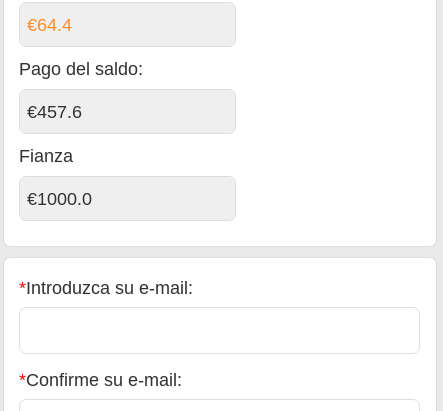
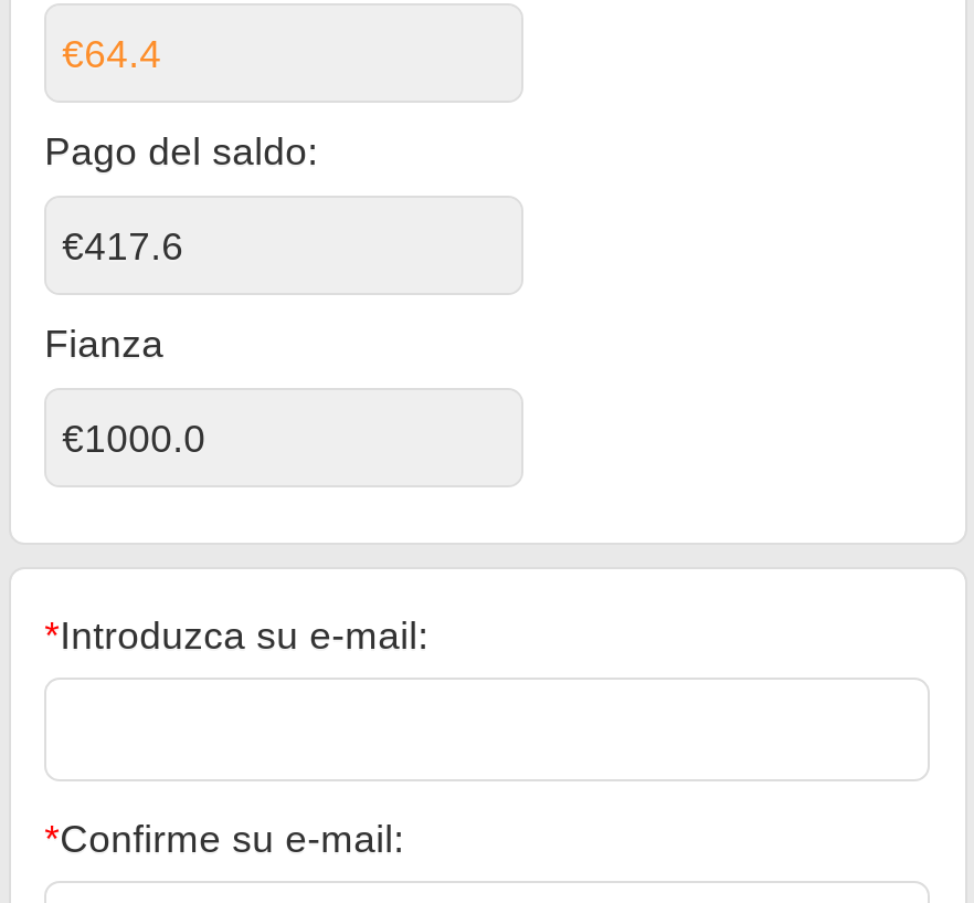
- €457.6
+ €417.6
